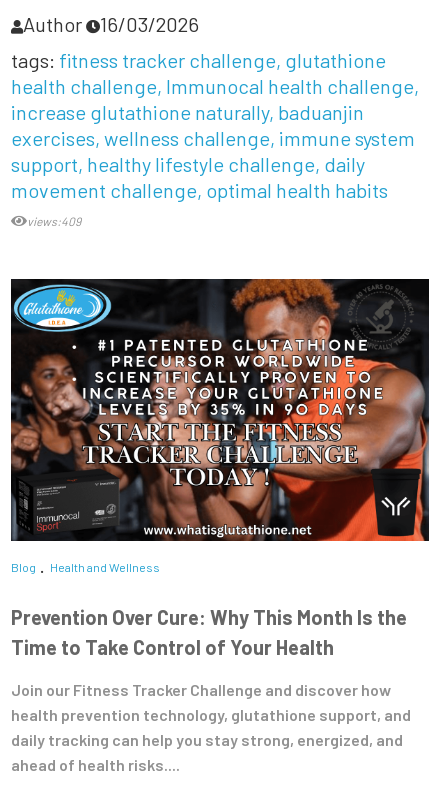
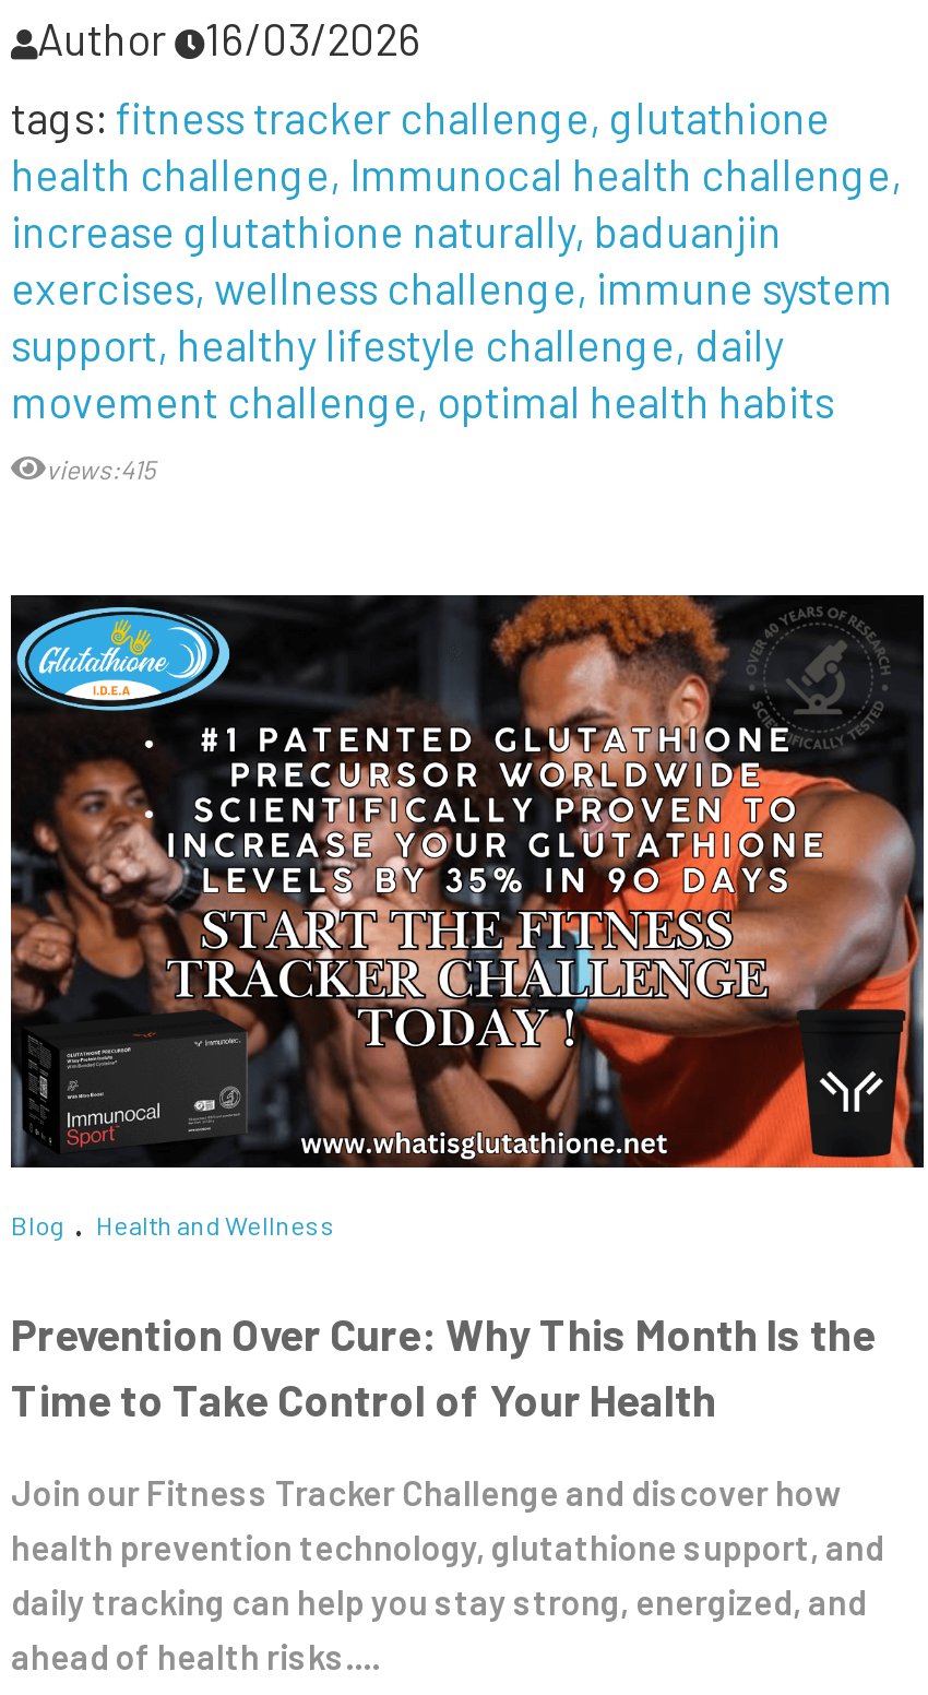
- views:409
+ views:415
